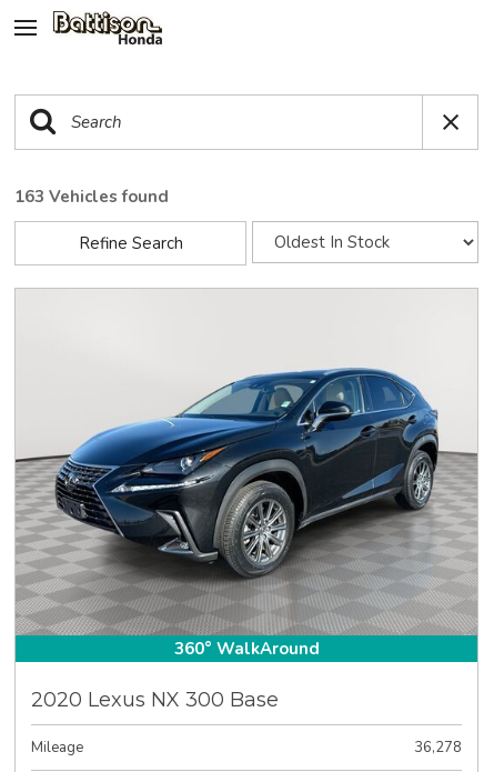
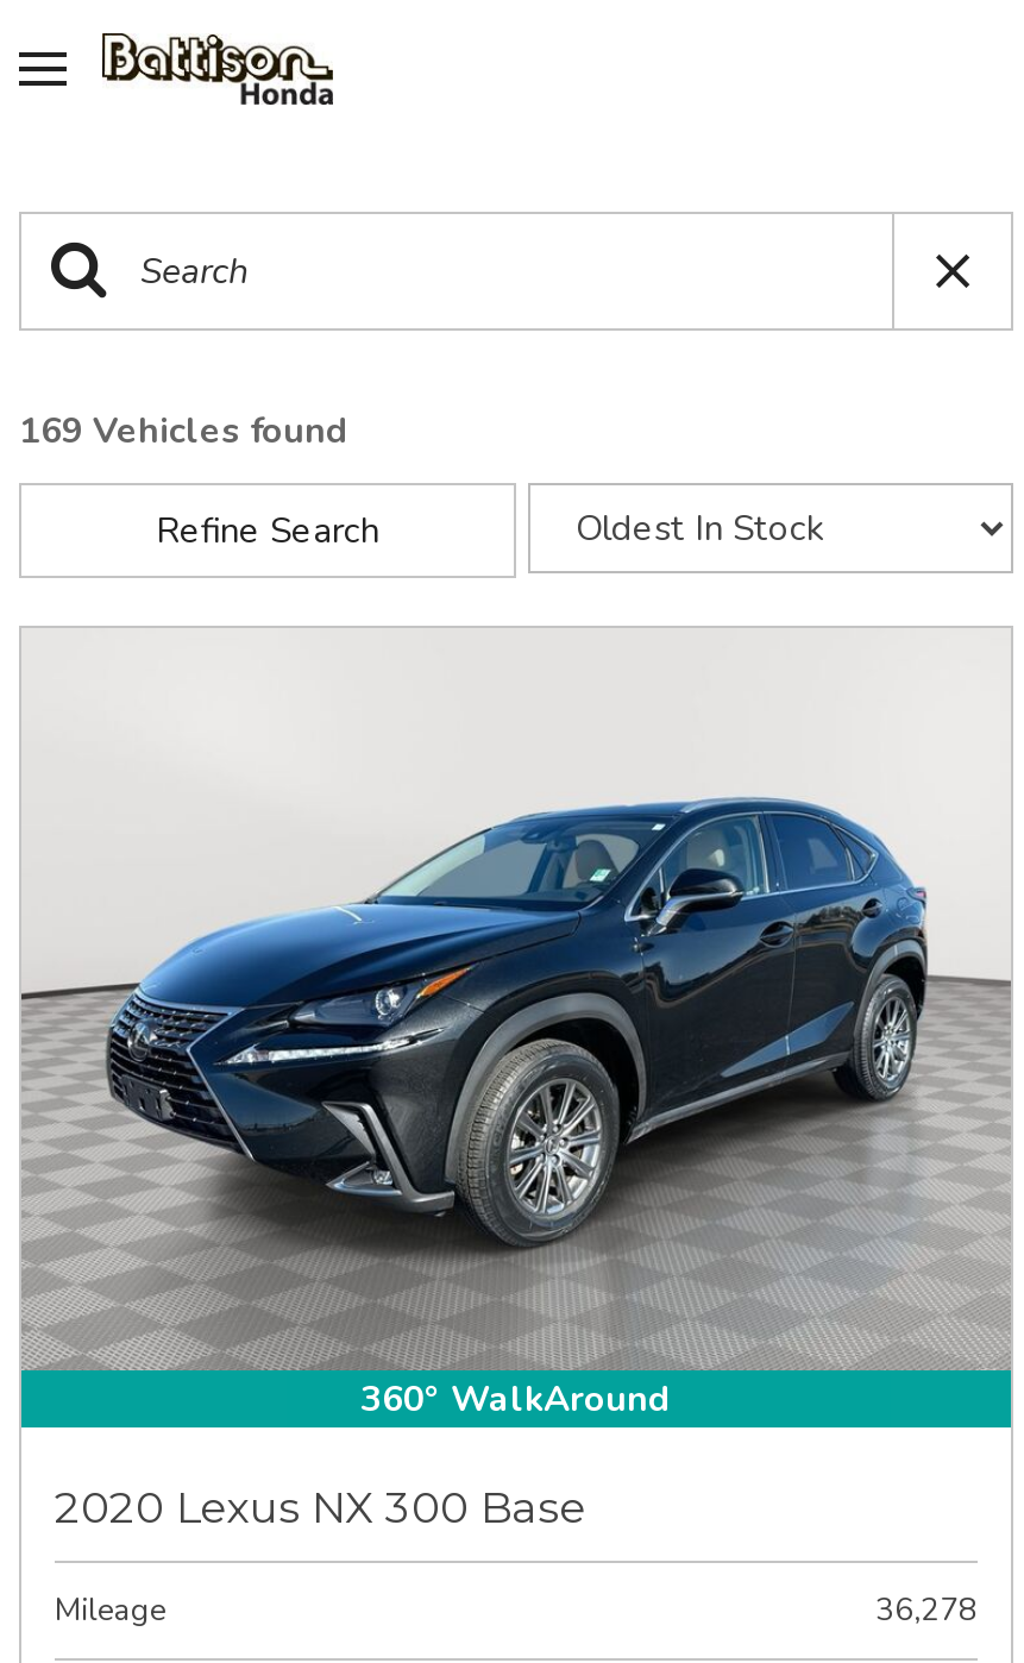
- 163 Vehicles found
+ 169 Vehicles found
